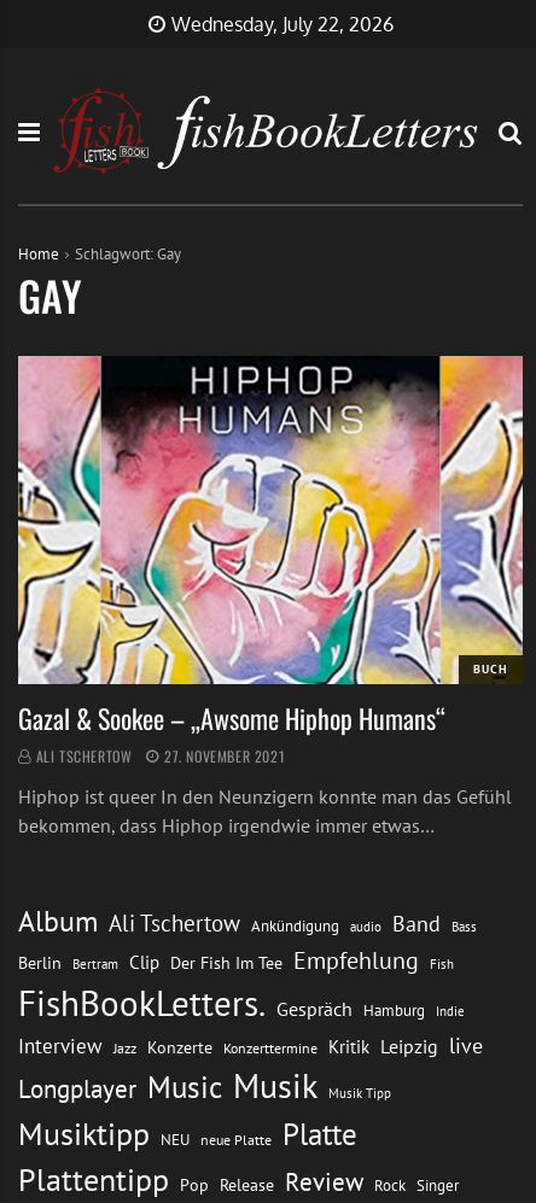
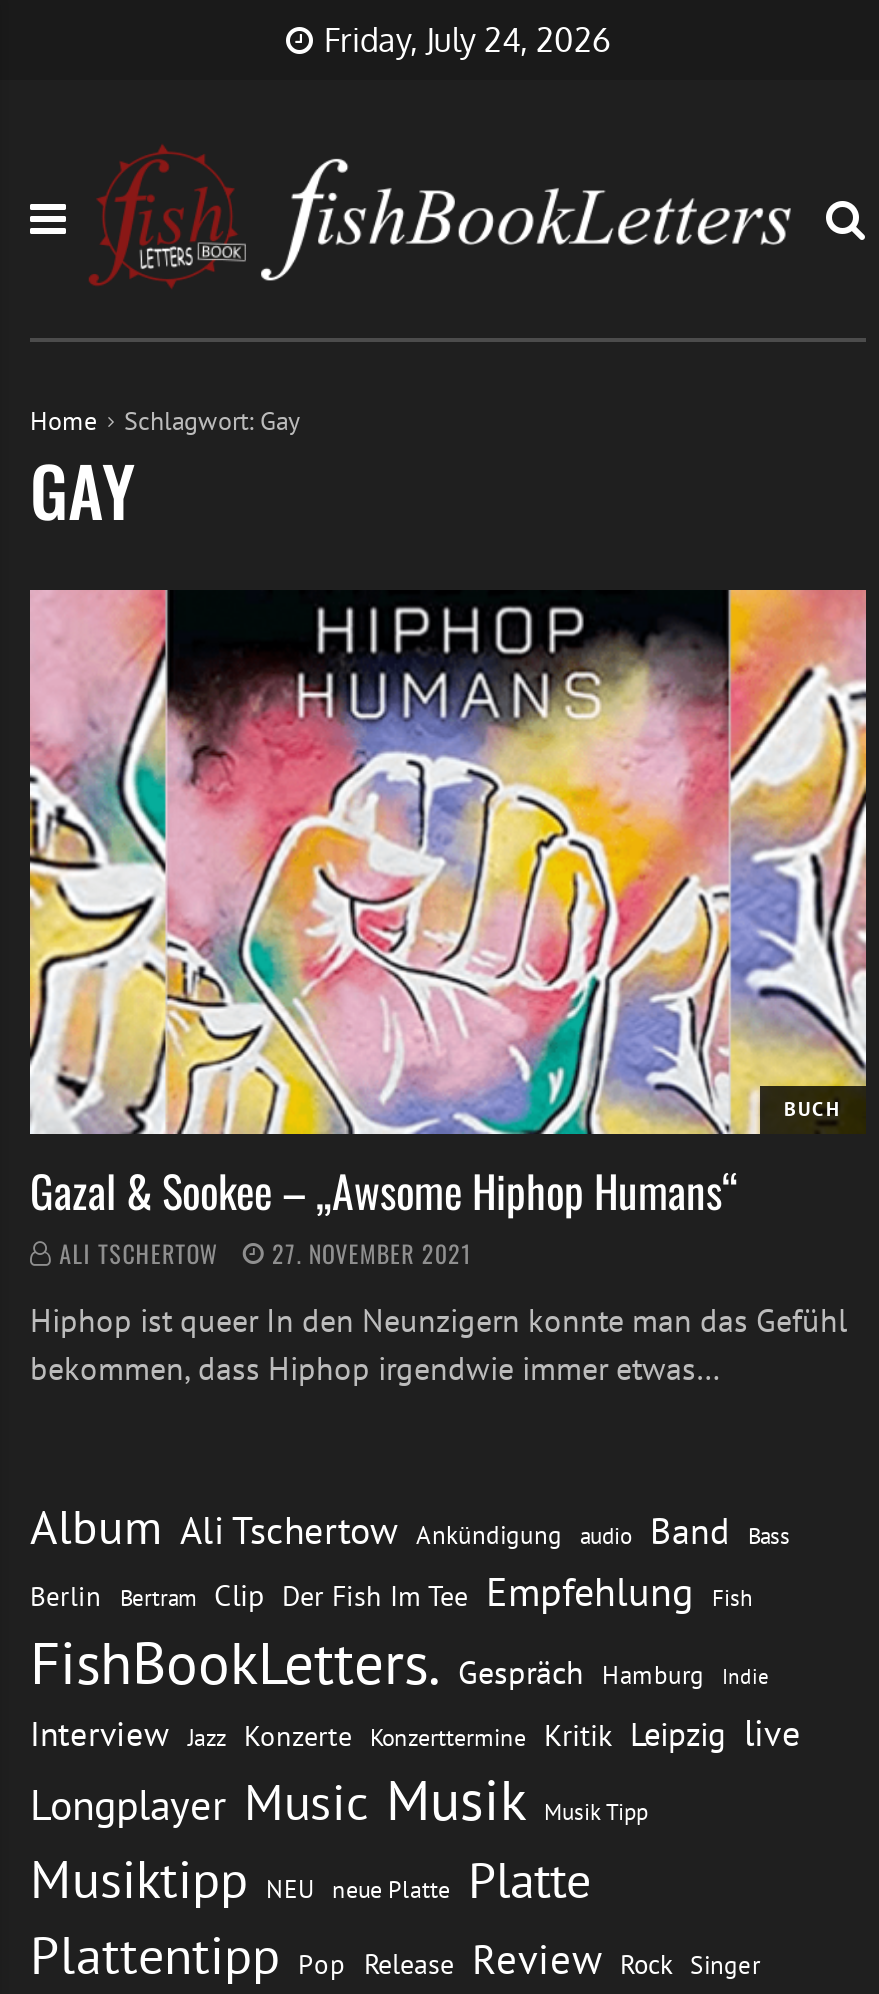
- Wednesday, July 22, 2026
+ Friday, July 24, 2026
